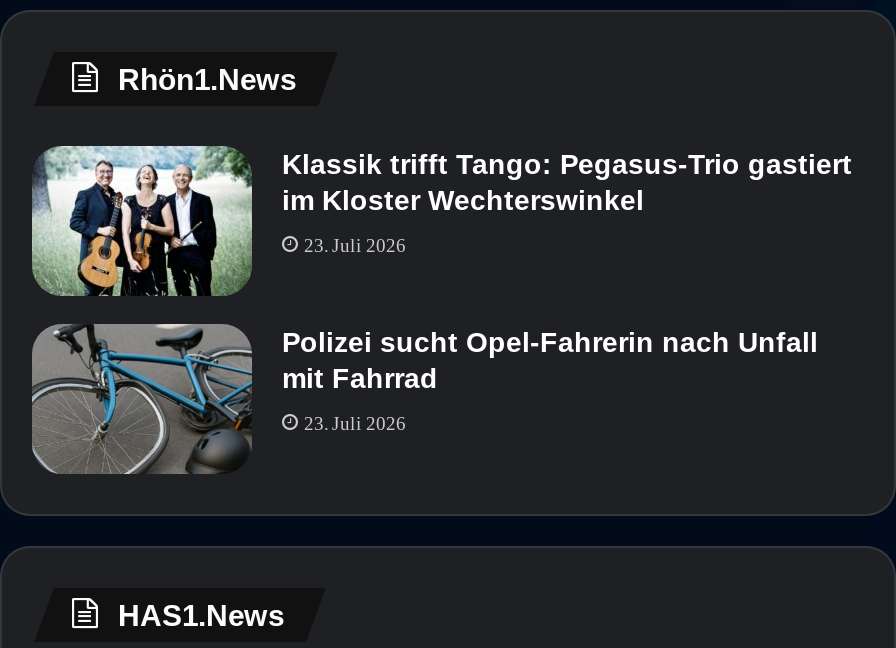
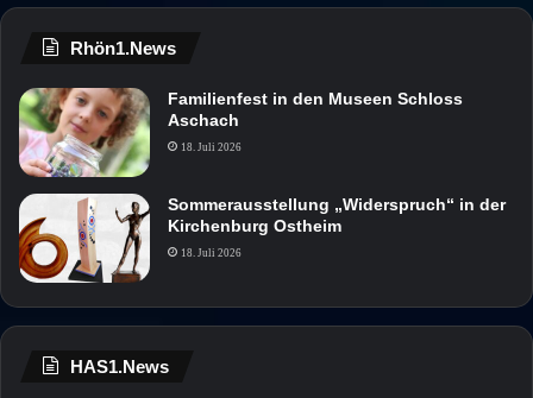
- [image]
- Klassik trifft Tango: Pegasus-Trio gastiert
- im Kloster Wechterswinkel
+ [image]
+ Familienfest in den Museen Schloss
+ Aschach

- 23. Juli 2026
+ 18. Juli 2026

- [image]
- Polizei sucht Opel-Fahrerin nach Unfall
- mit Fahrrad
+ [image]
+ Sommerausstellung „Widerspruch“ in der
+ Kirchenburg Ostheim

- 23. Juli 2026
+ 18. Juli 2026
